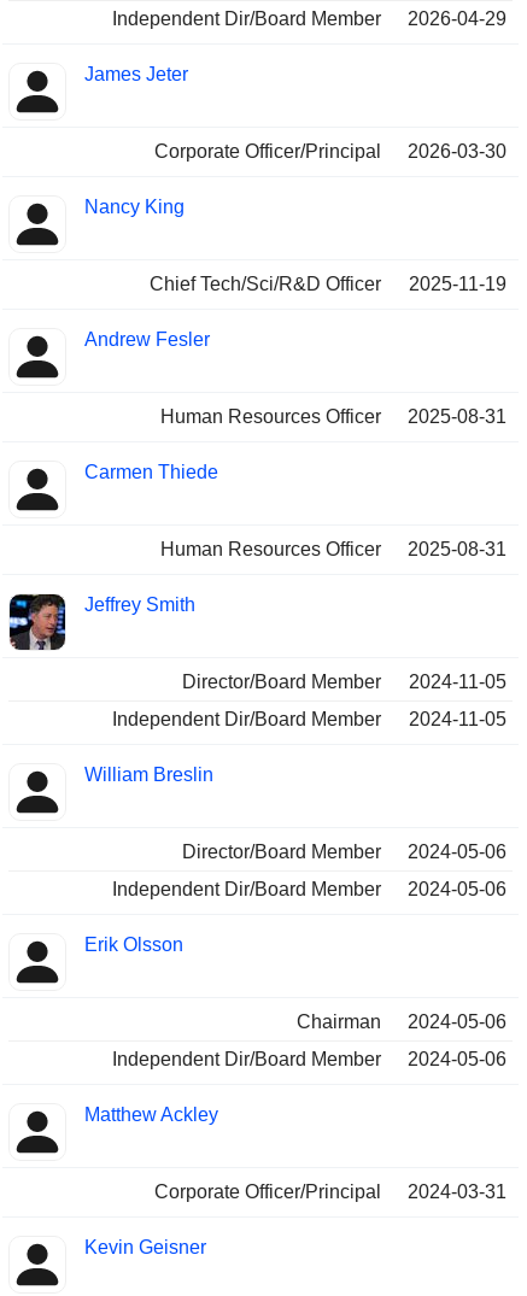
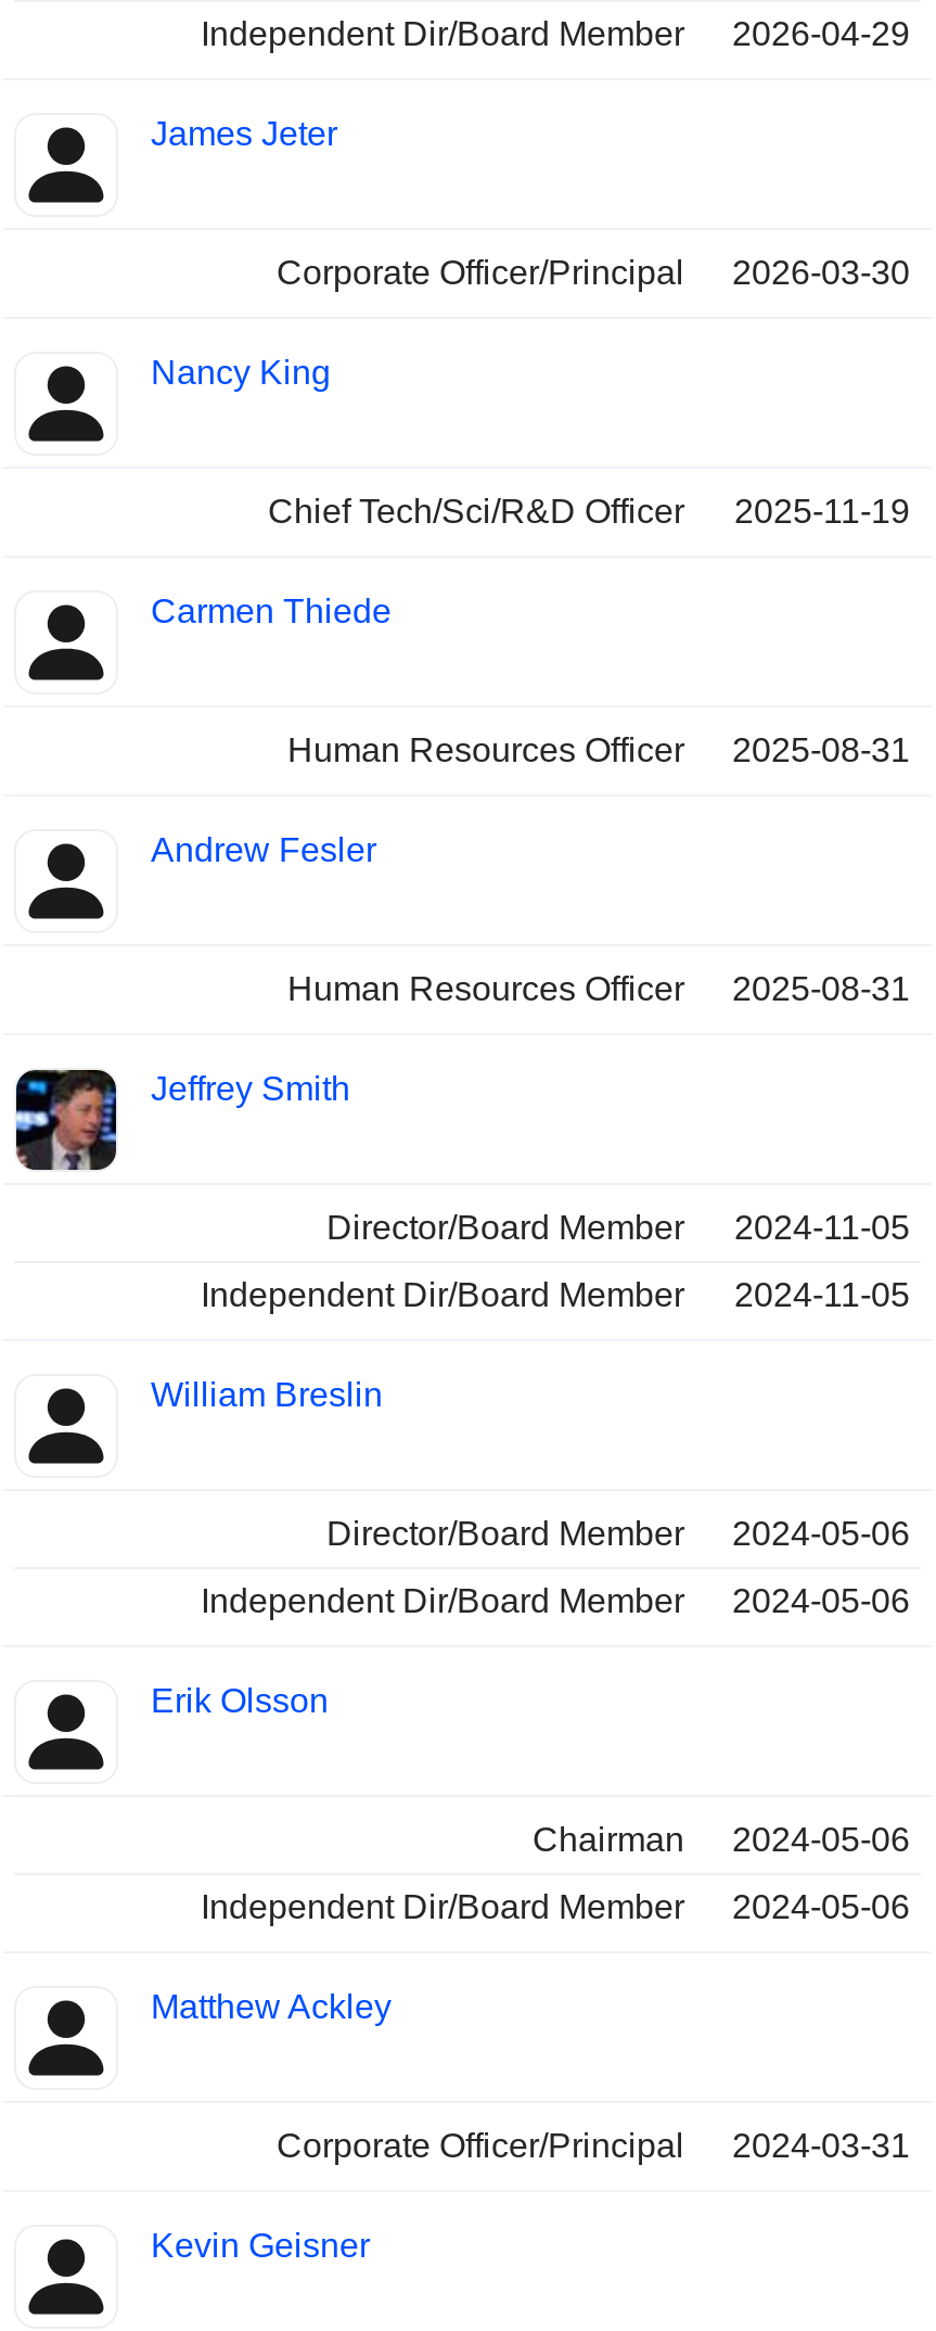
moved down: Andrew Fesler

moved up: Carmen Thiede
